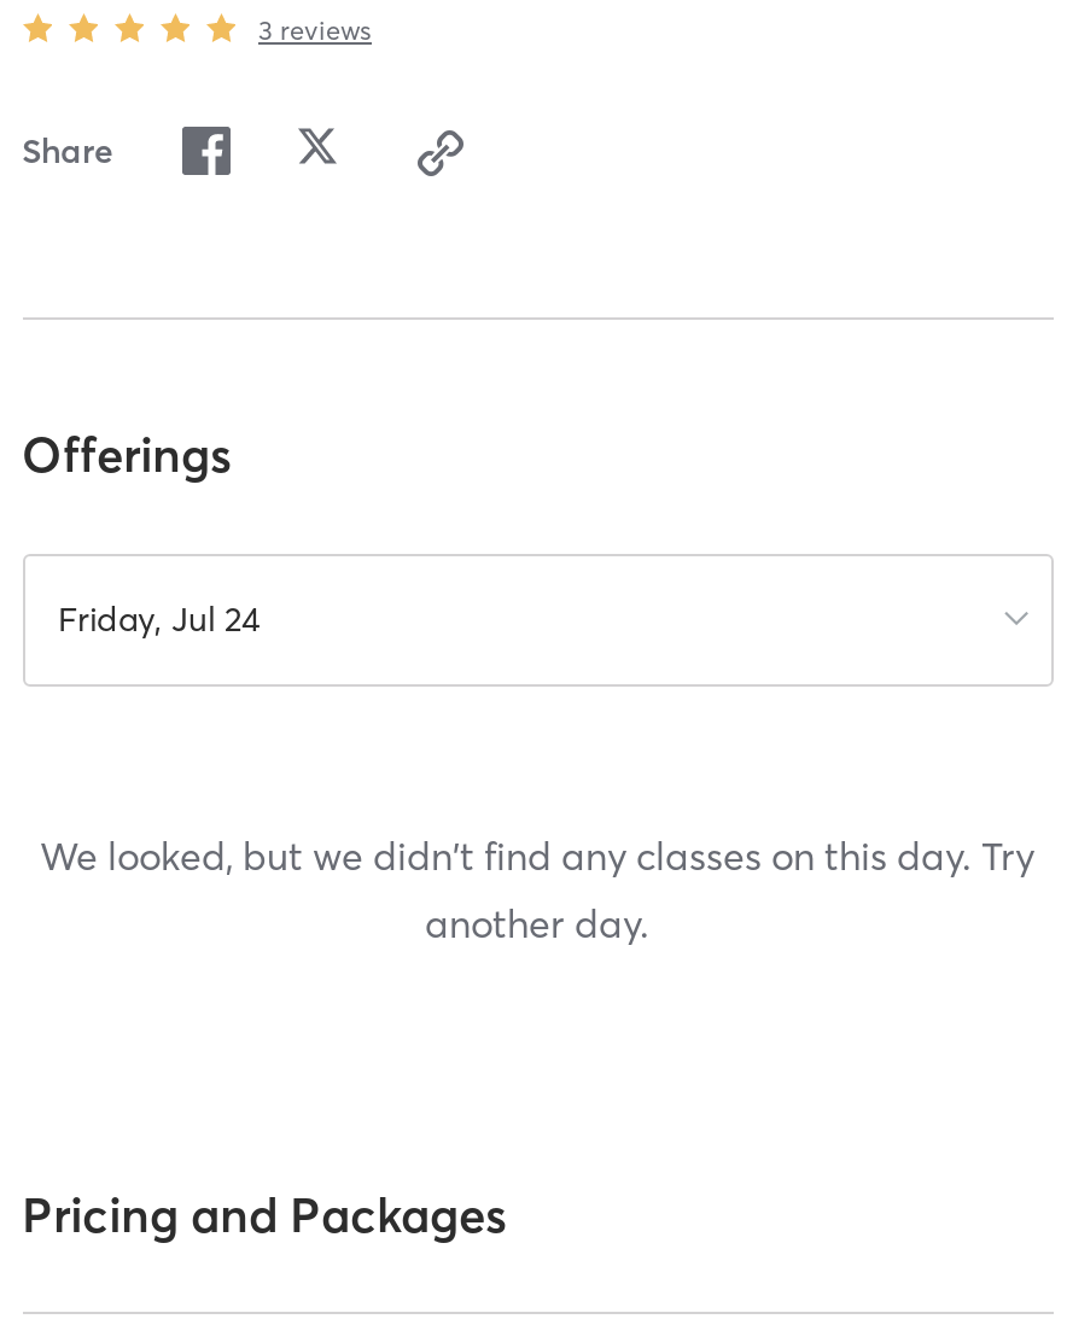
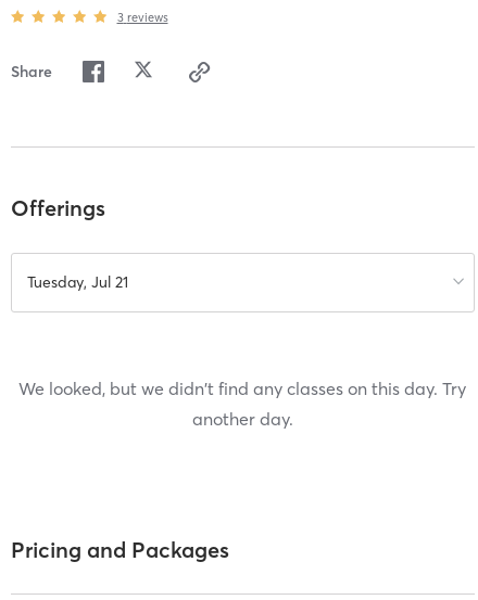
- Friday, Jul 24
+ Tuesday, Jul 21
